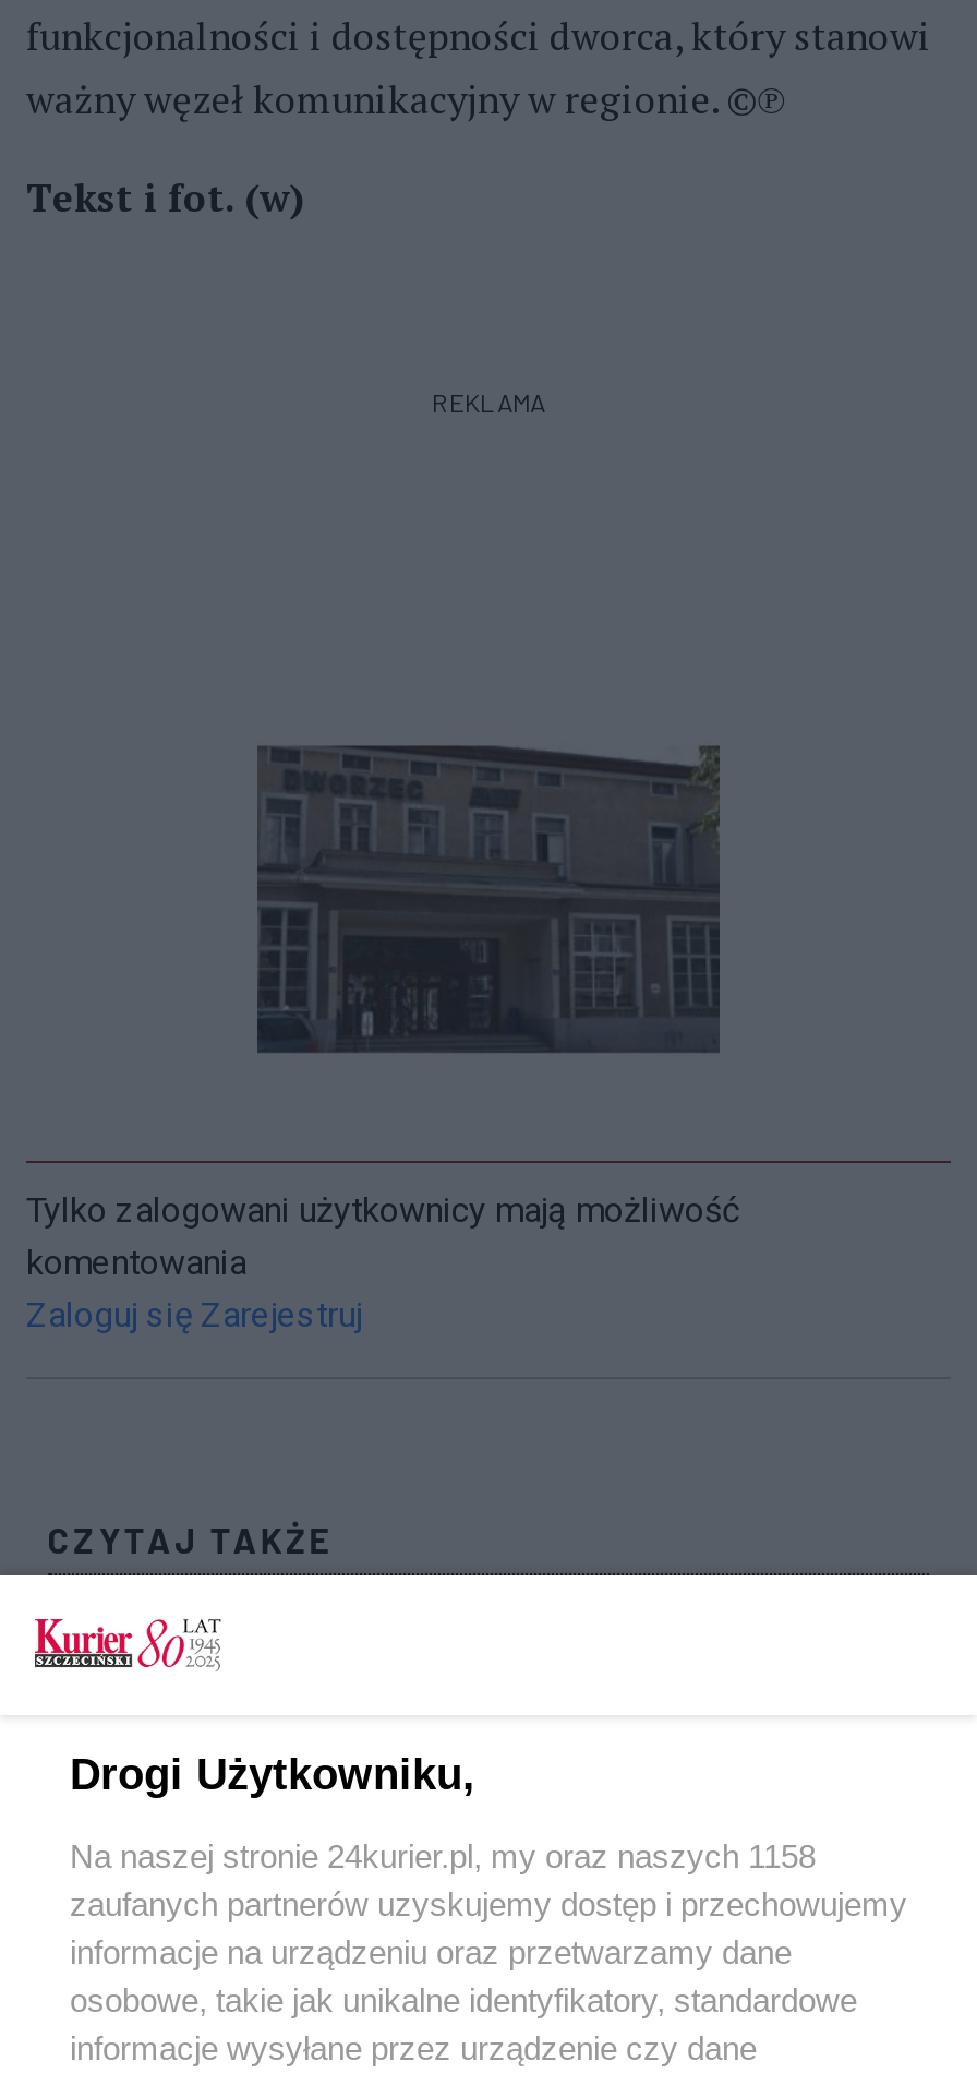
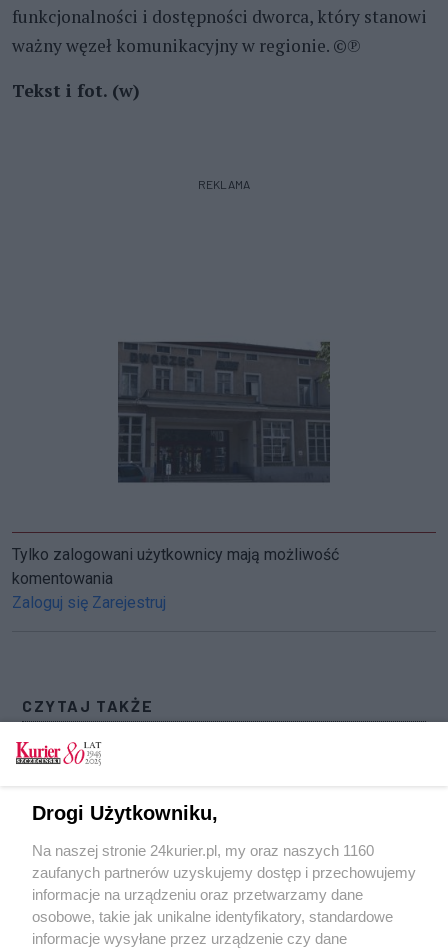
- Na naszej stronie 24kurier.pl, my oraz naszych 1158
+ Na naszej stronie 24kurier.pl, my oraz naszych 1160
